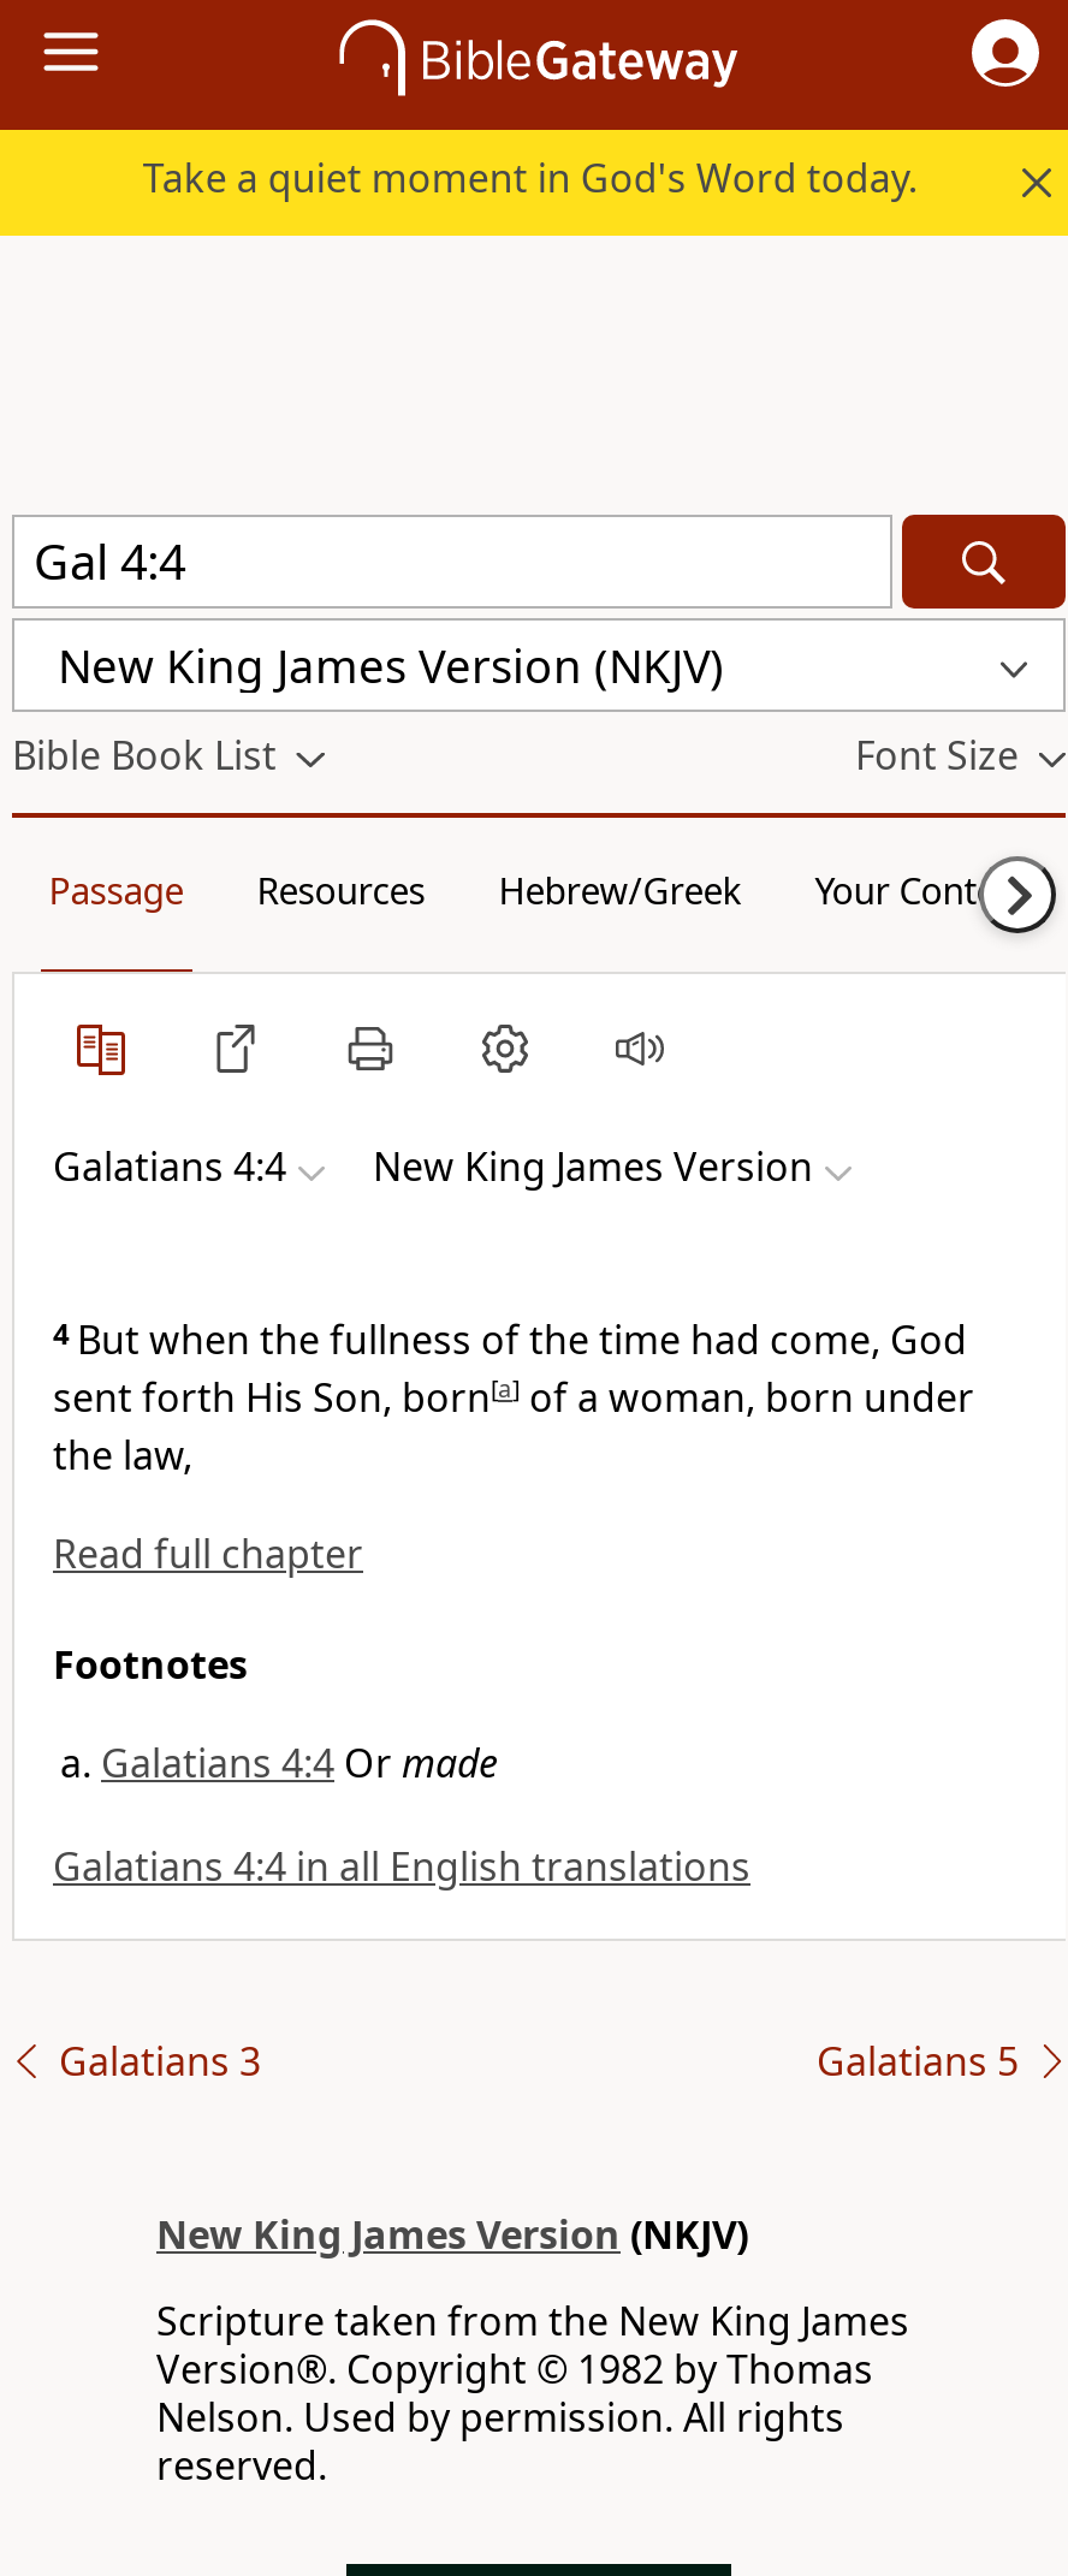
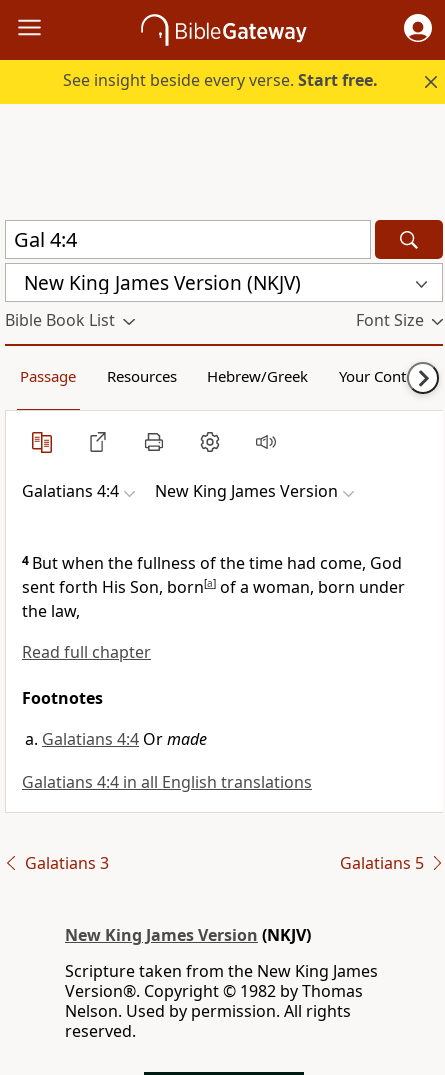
- Take a quiet moment in God's Word today.
+ See insight beside every verse. Start free.
